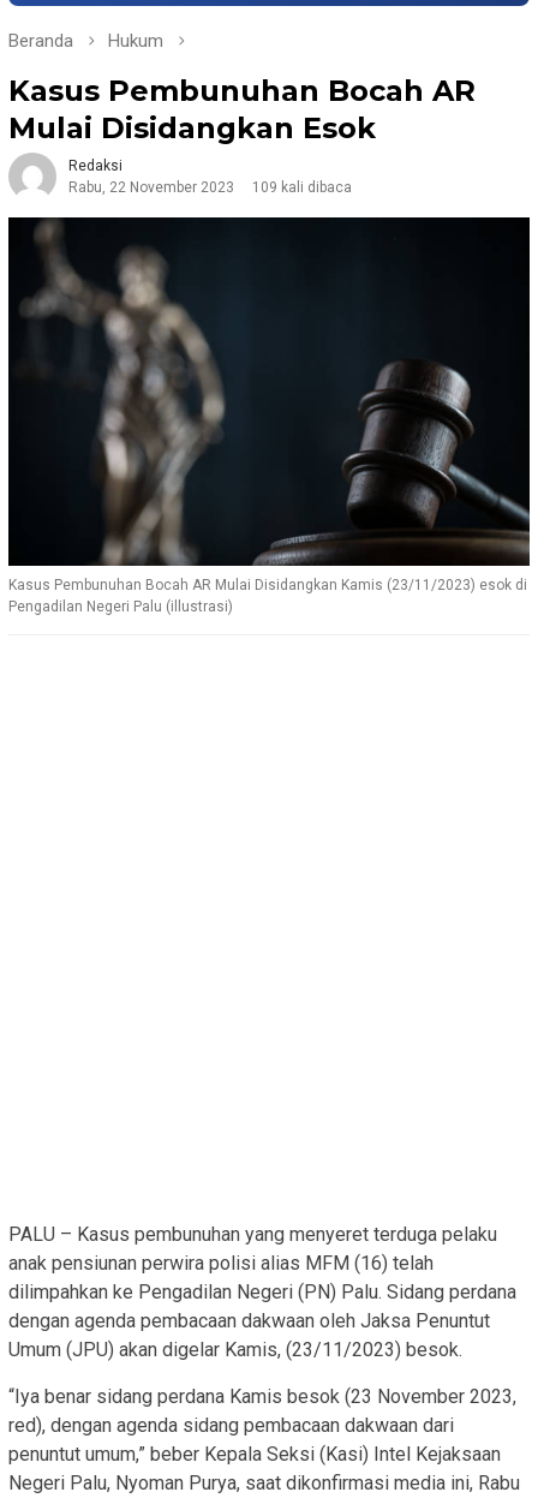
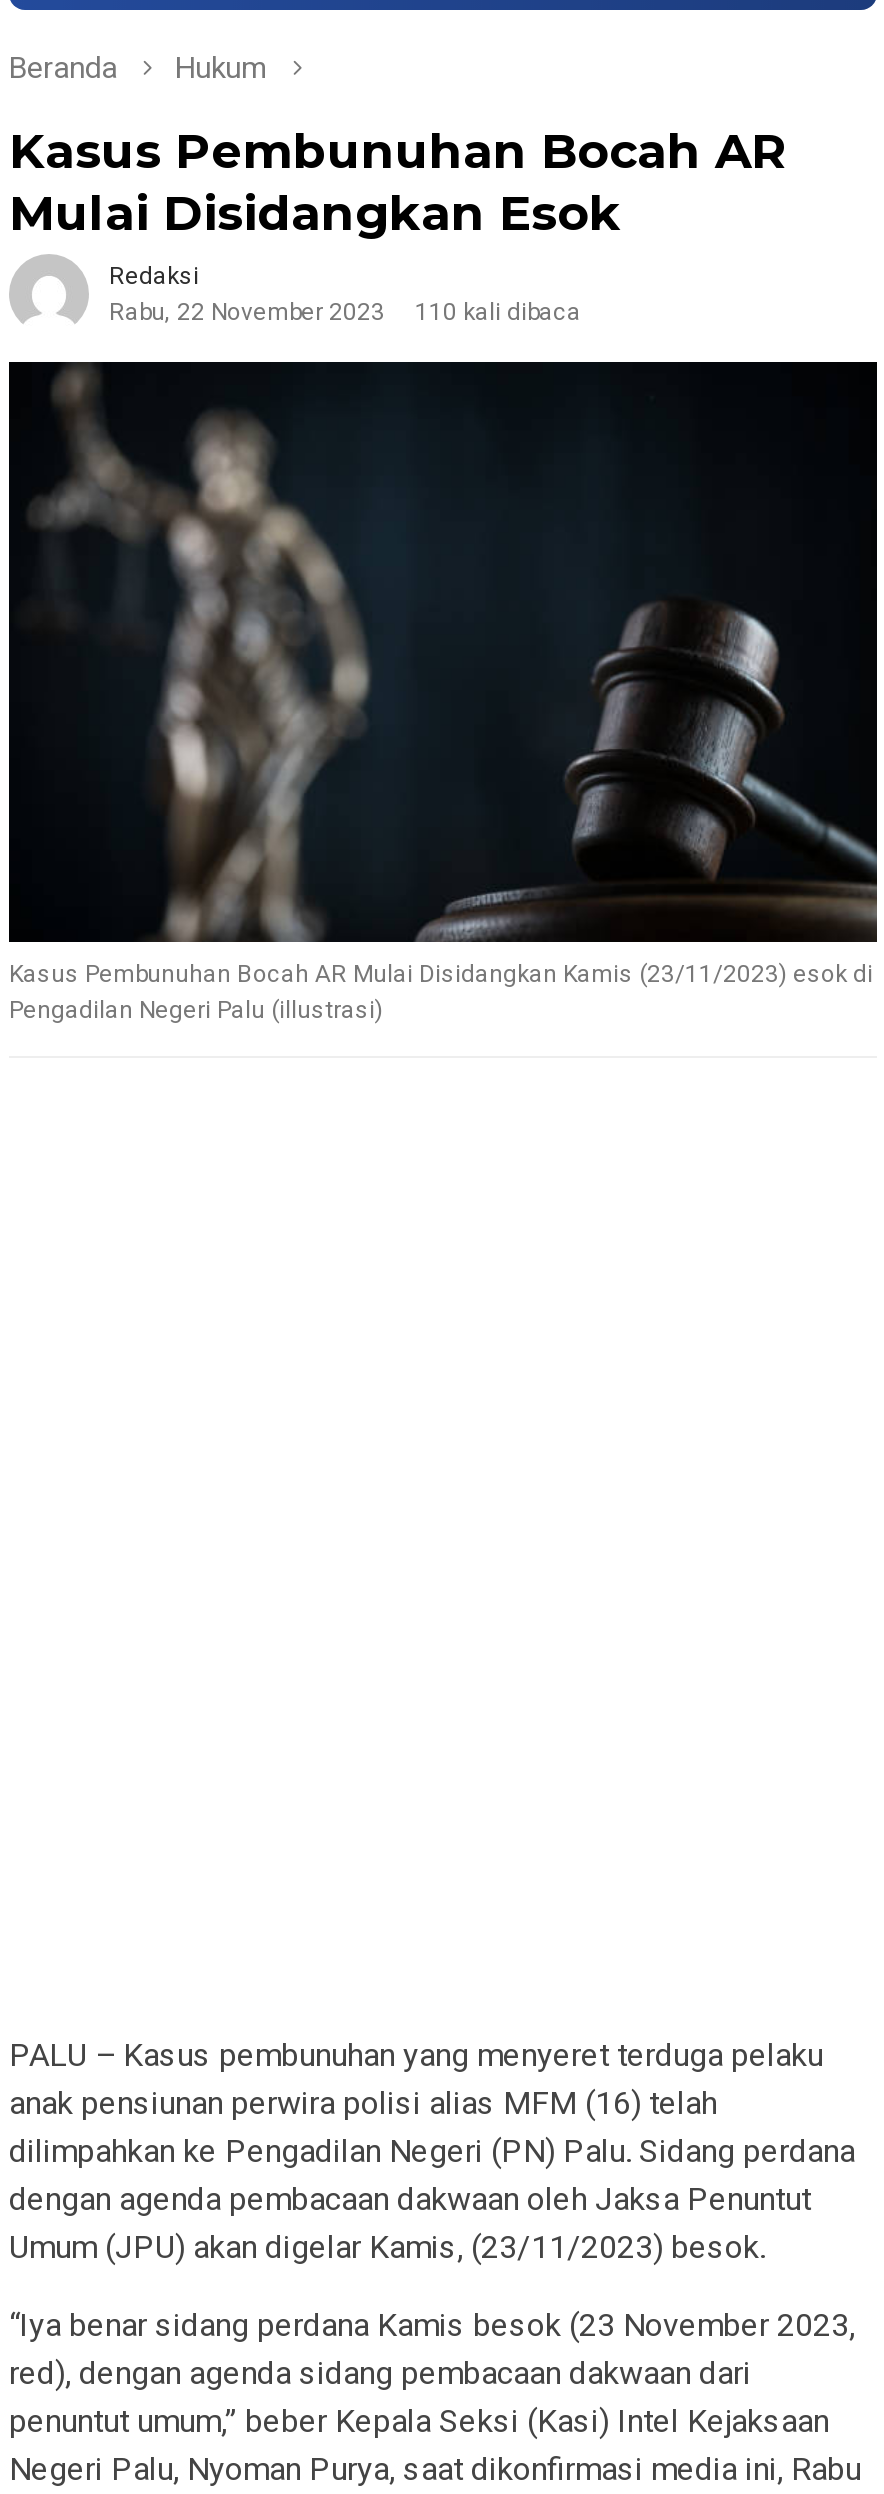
- Rabu, 22 November 2023 109 kali dibaca
+ Rabu, 22 November 2023 110 kali dibaca
